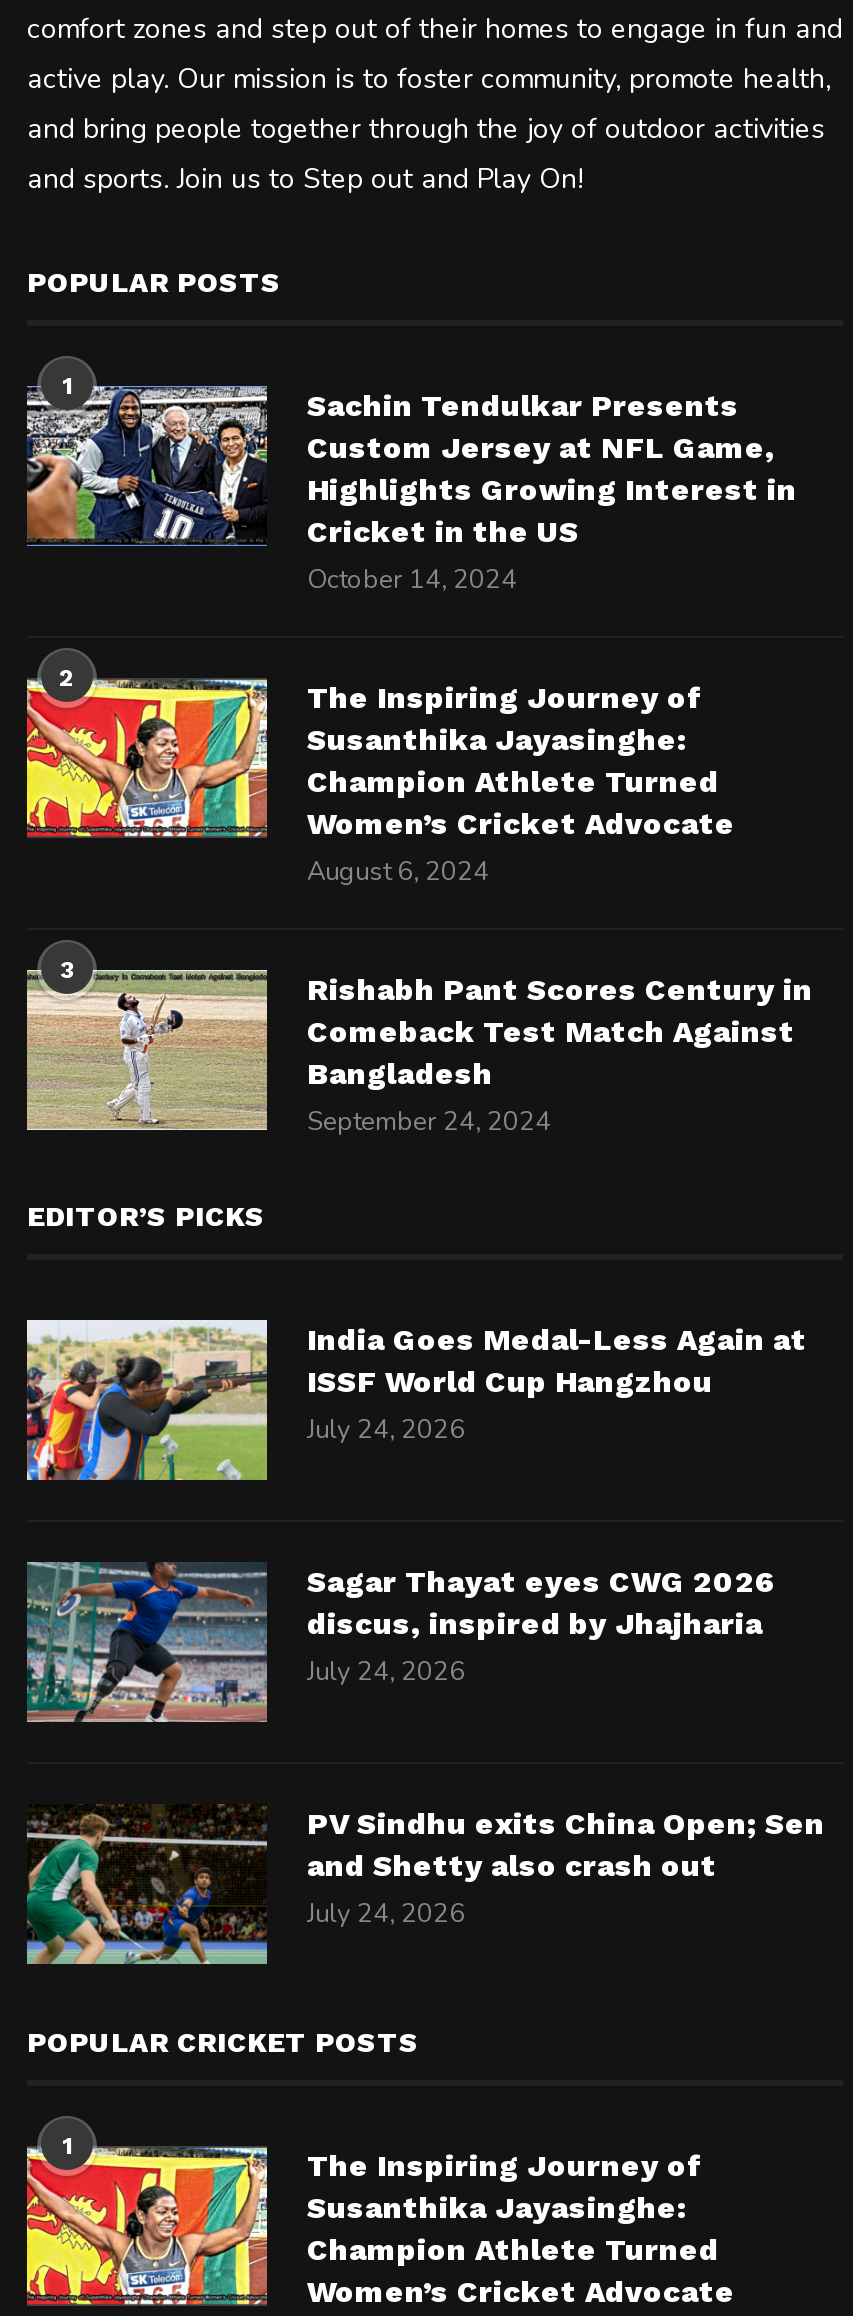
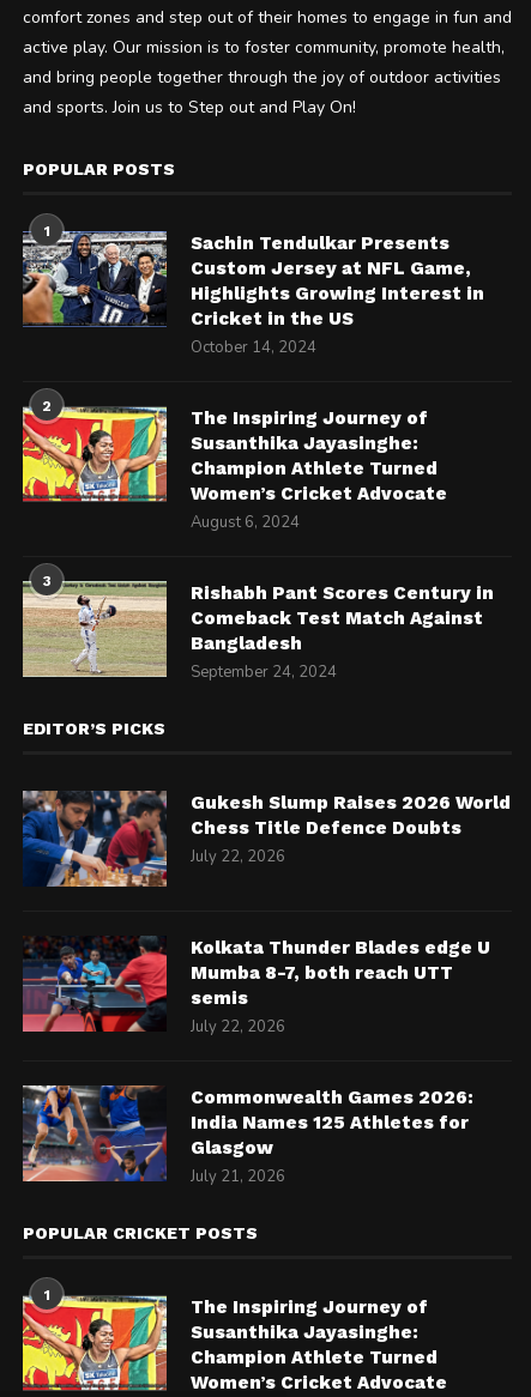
- [image]
- India Goes Medal-Less Again at
- ISSF World Cup Hangzhou
- July 24, 2026
+ [image]
+ Gukesh Slump Raises 2026 World
+ Chess Title Defence Doubts
+ July 22, 2026

- [image]
- Sagar Thayat eyes CWG 2026
- discus, inspired by Jhajharia
- July 24, 2026
+ [image]
+ Kolkata Thunder Blades edge U
+ Mumba 8-7, both reach UTT
+ semis
+ July 22, 2026

- [image]
- PV Sindhu exits China Open; Sen
- and Shetty also crash out
- July 24, 2026
+ [image]
+ Commonwealth Games 2026:
+ India Names 125 Athletes for
+ Glasgow
+ July 21, 2026
